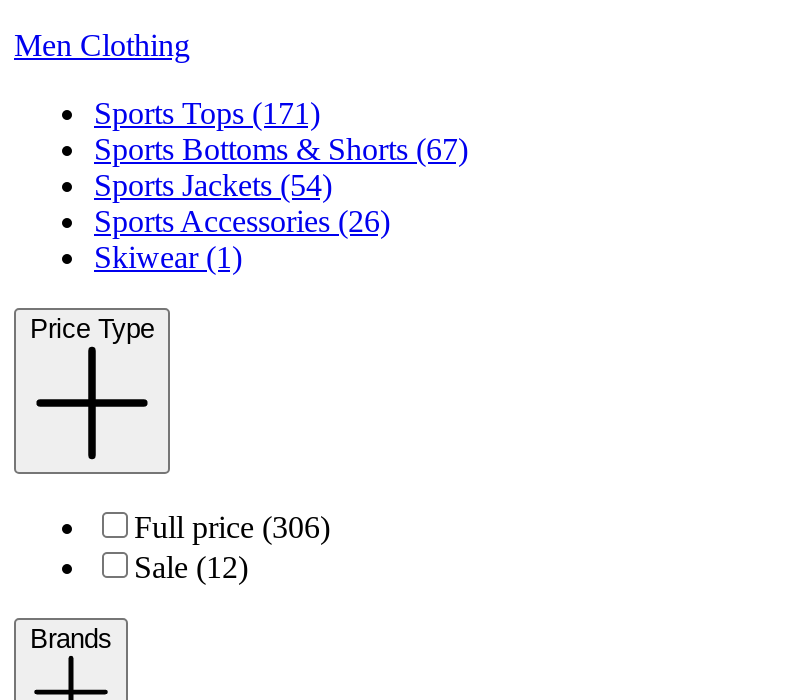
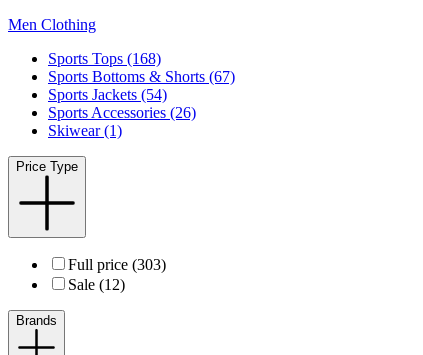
- Sports Tops (171)
+ Sports Tops (168)

- Full price (306)
+ Full price (303)
